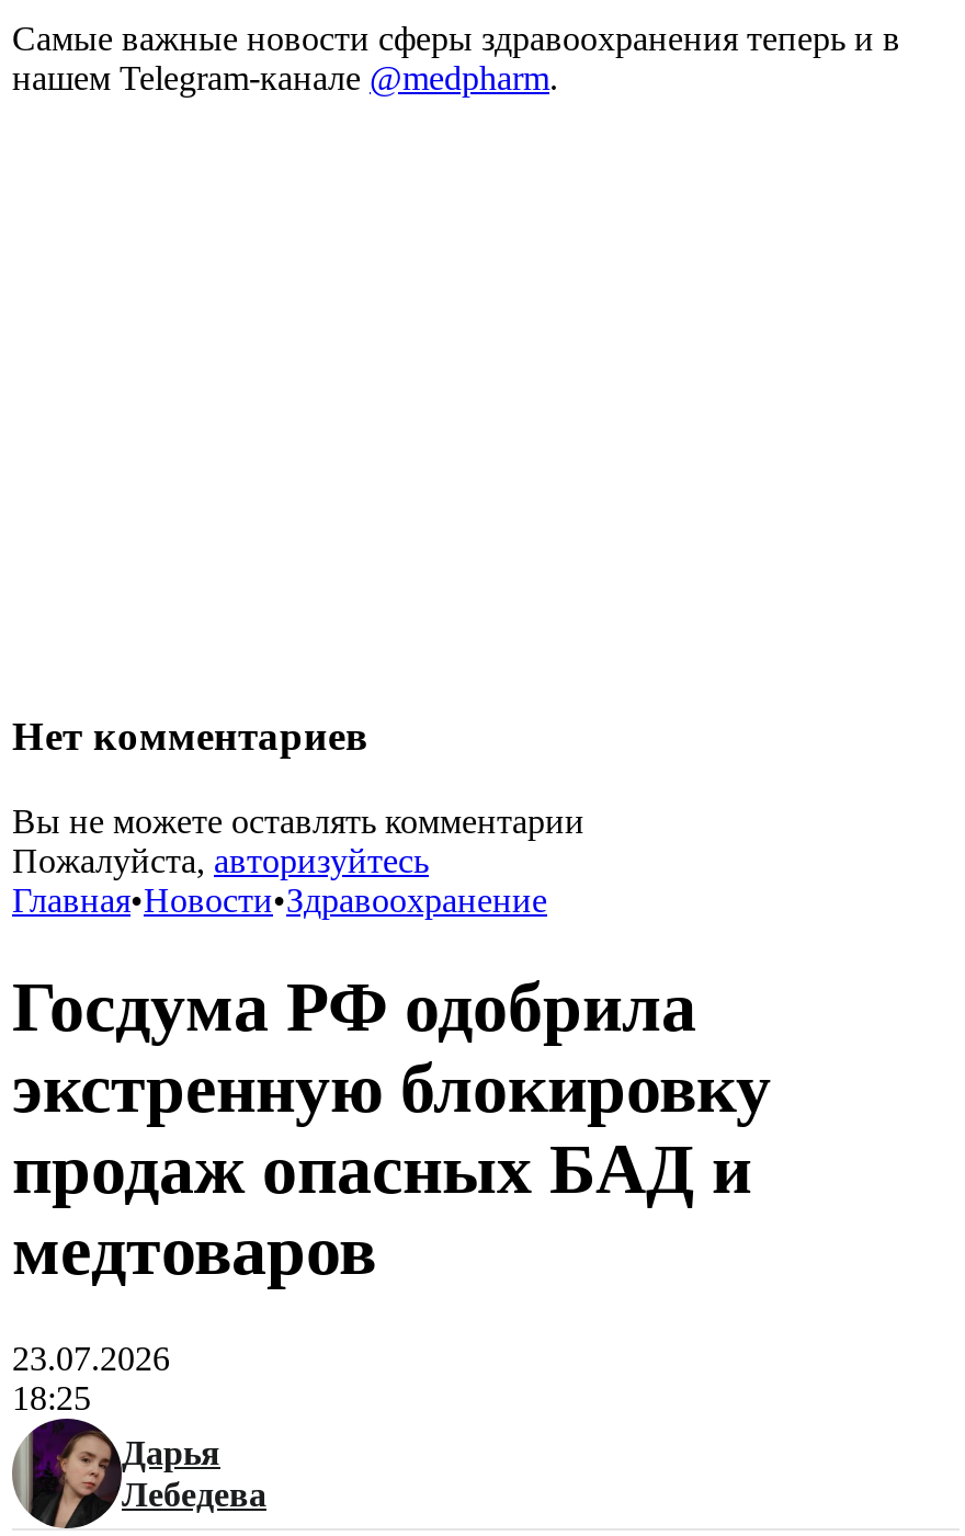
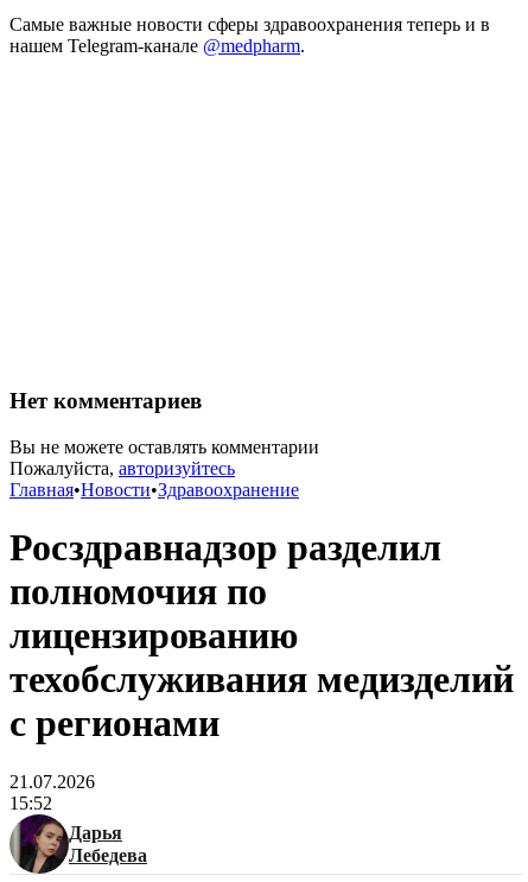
- Госдума РФ одобрила
- экстренную блокировку
- продаж опасных БАД и
- медтоваров
+ Росздравнадзор разделил
+ полномочия по
+ лицензированию
+ техобслуживания медизделий
+ с регионами

- 23.07.2026
- 18:25
+ 21.07.2026
+ 15:52
